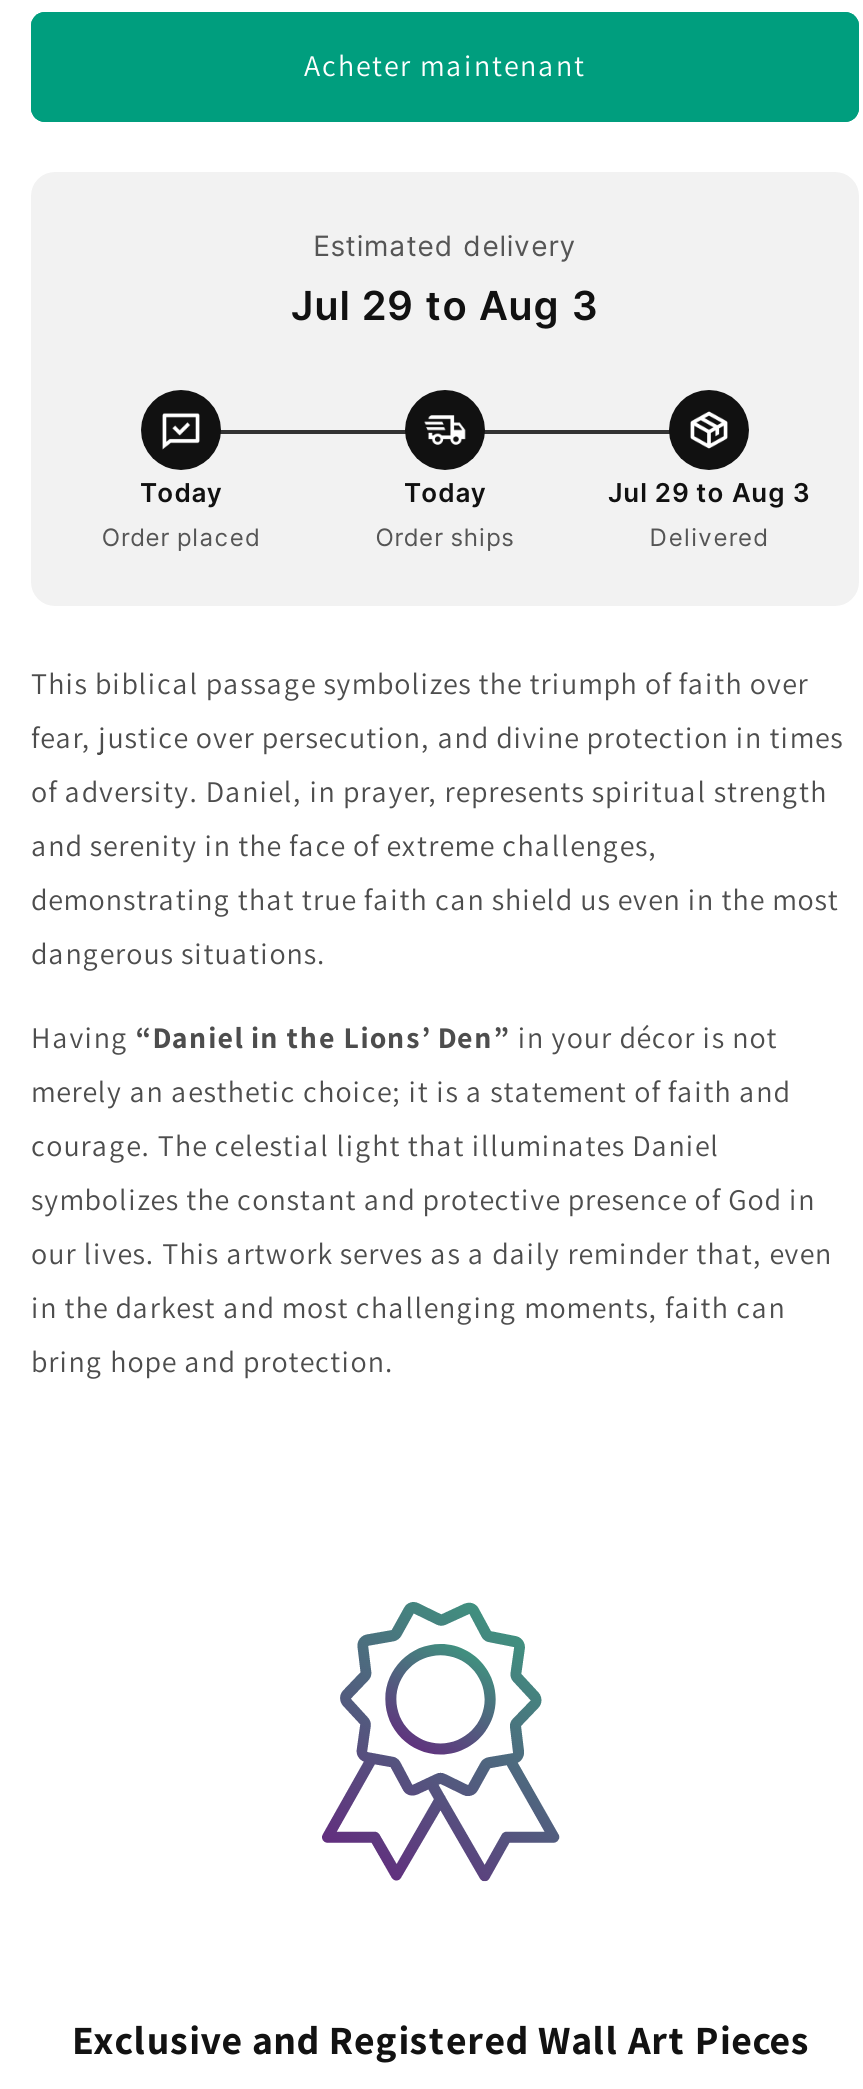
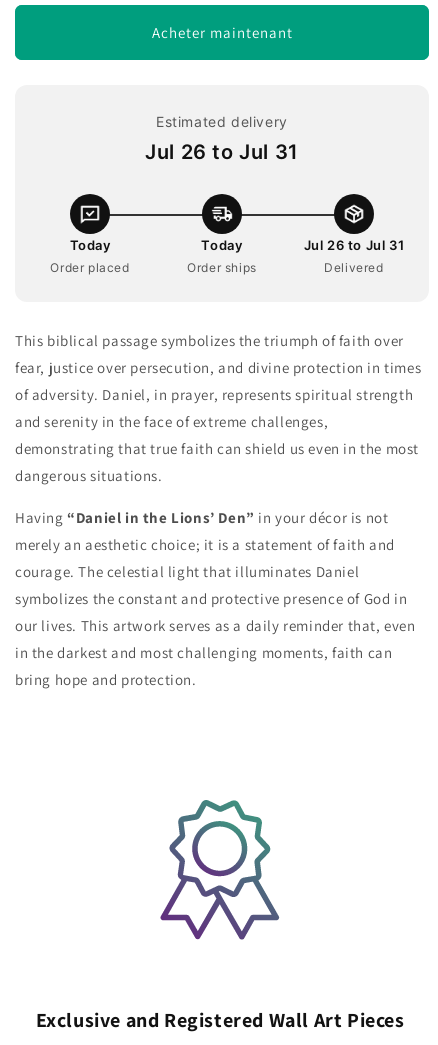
- Jul 29 to Aug 3
+ Jul 26 to Jul 31

- Jul 29 to Aug 3
+ Jul 26 to Jul 31
